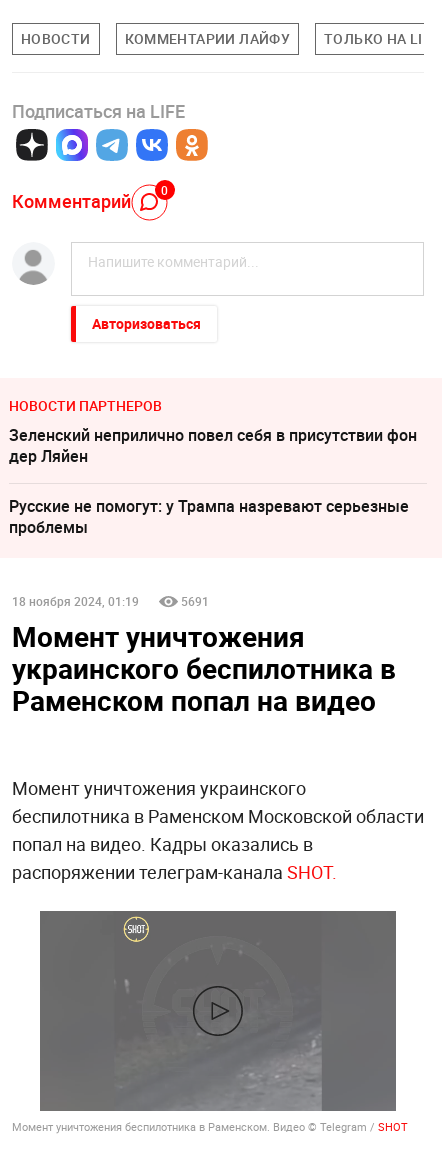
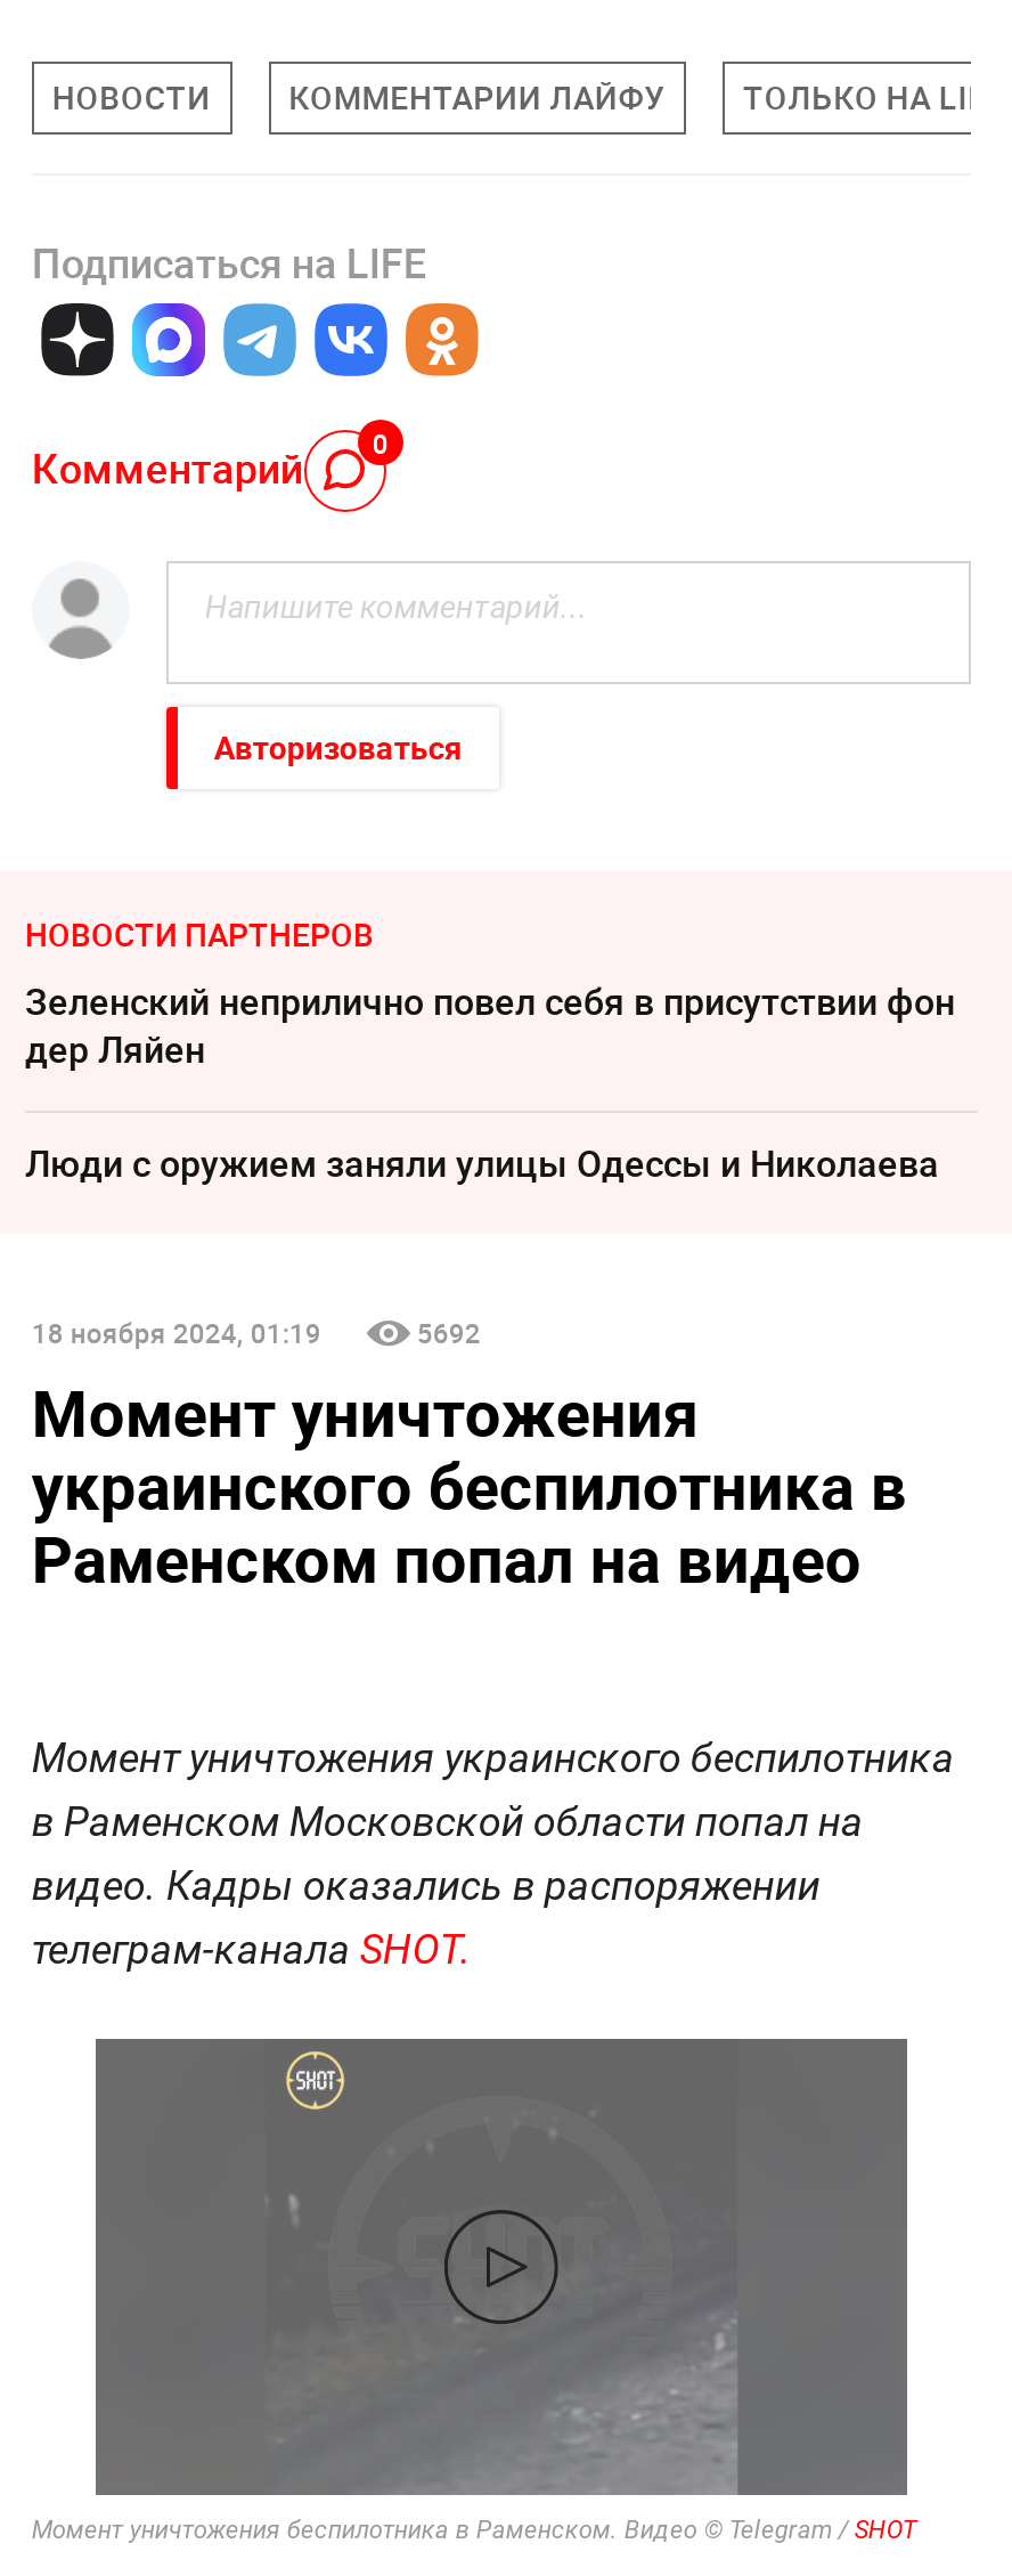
- Русские не помогут: у Трампа назревают серьезные
- проблемы
+ Люди с оружием заняли улицы Одессы и Николаева

- 5691
+ 5692
